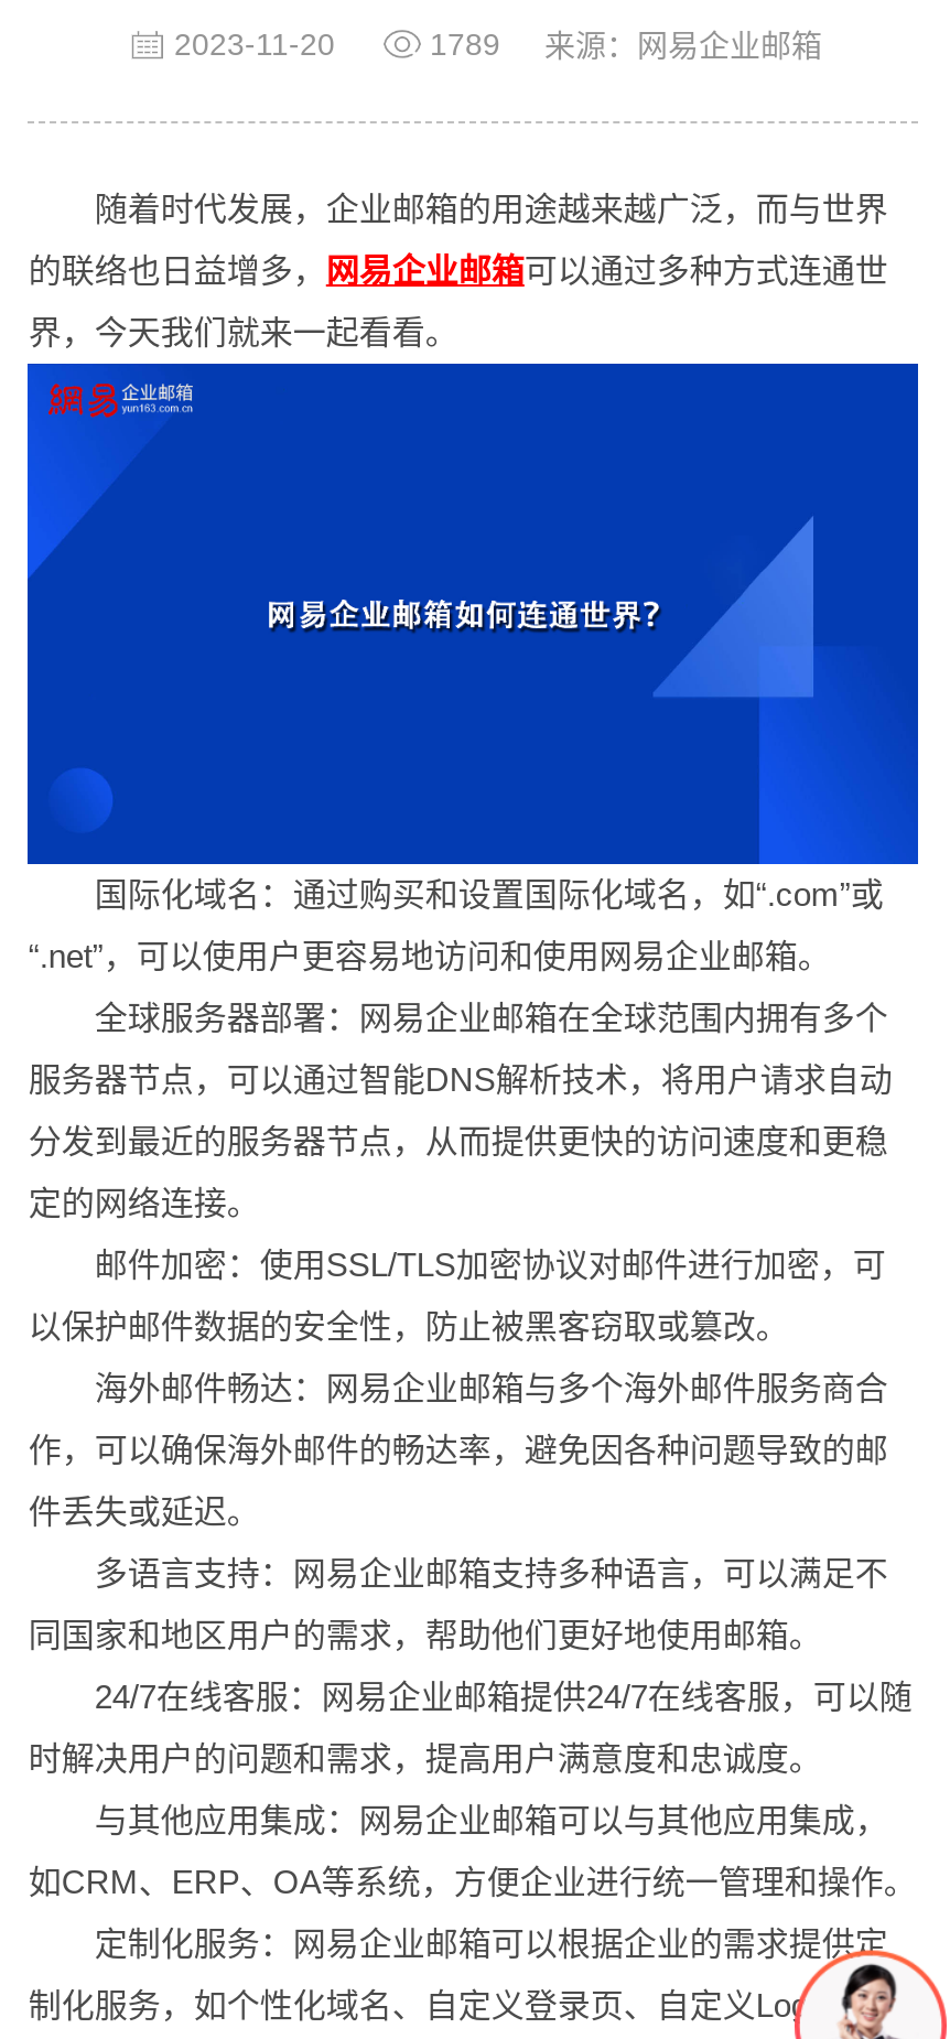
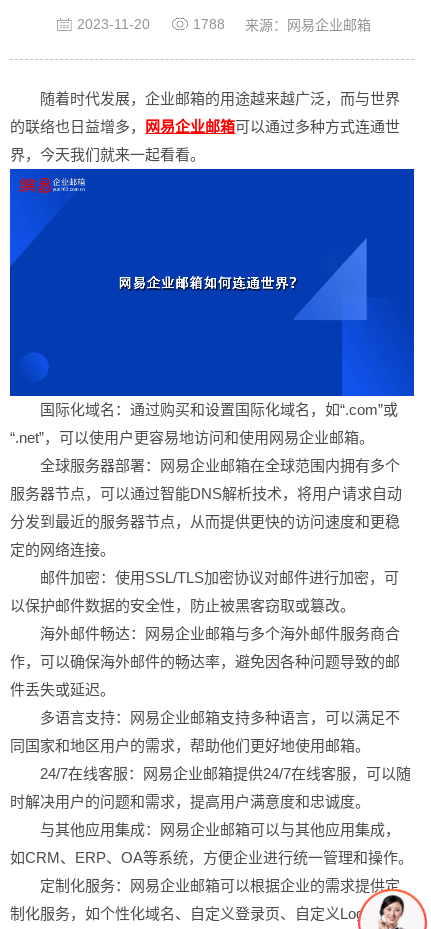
- 1789 来源：网易企业邮箱
+ 1788 来源：网易企业邮箱
